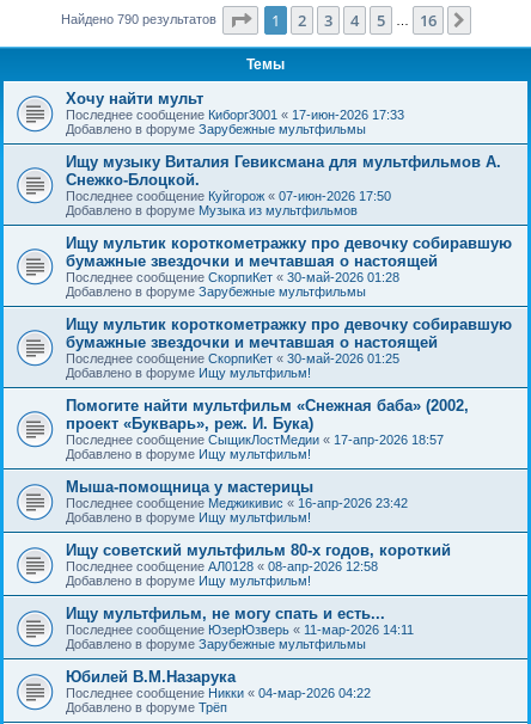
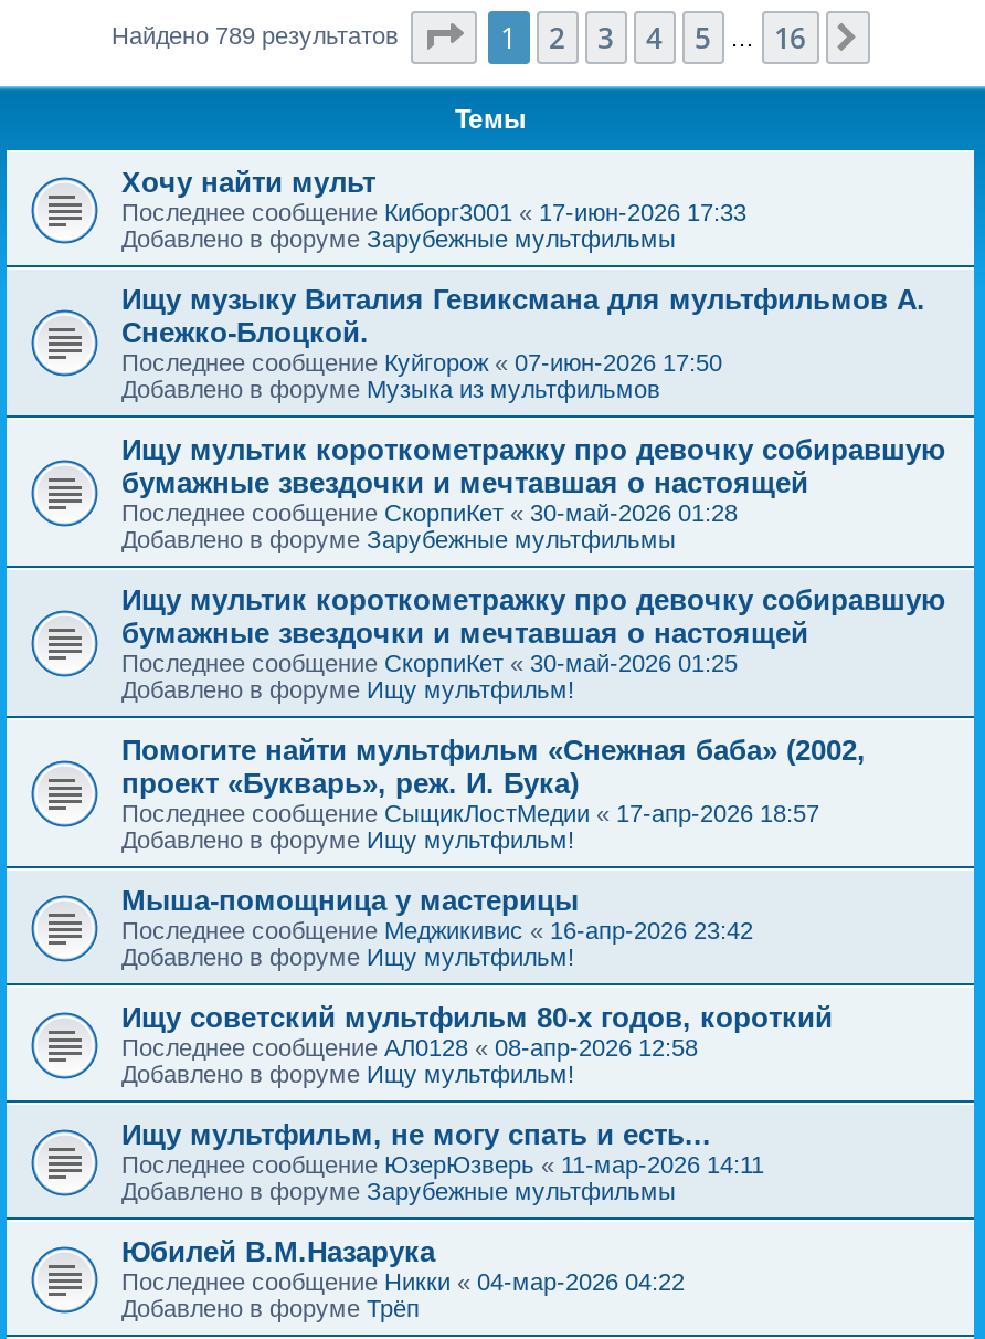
- Найдено 790 результатов
+ Найдено 789 результатов
